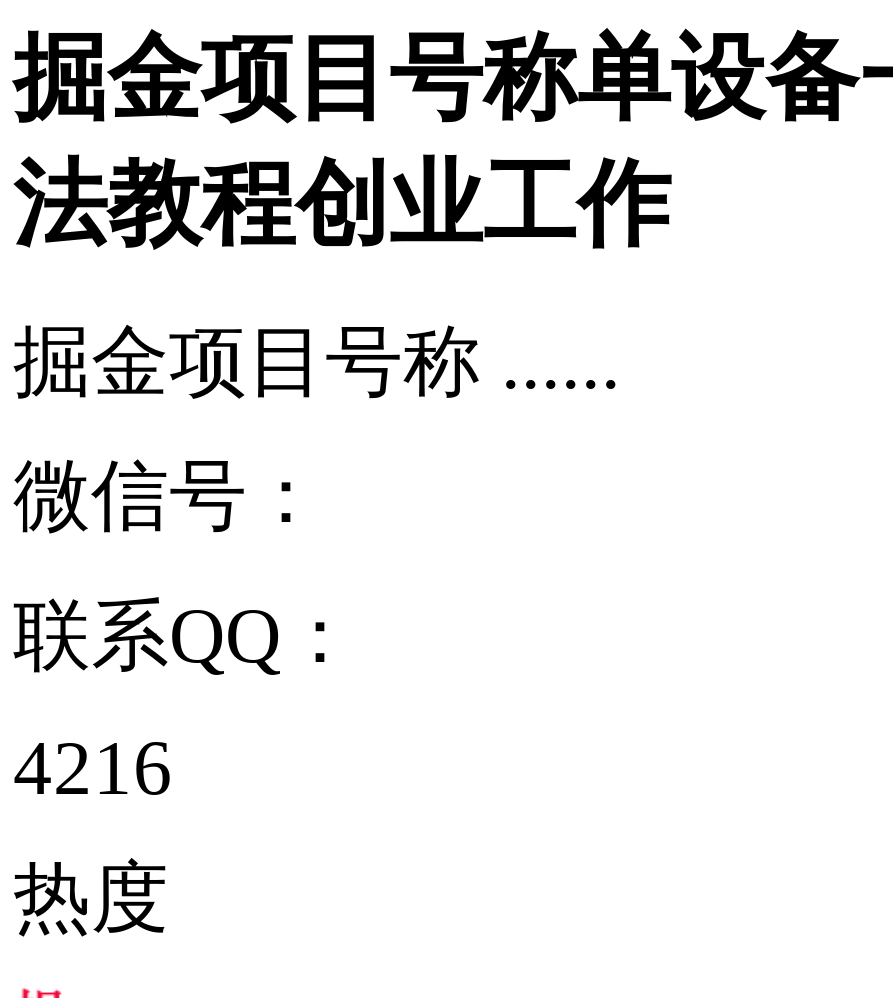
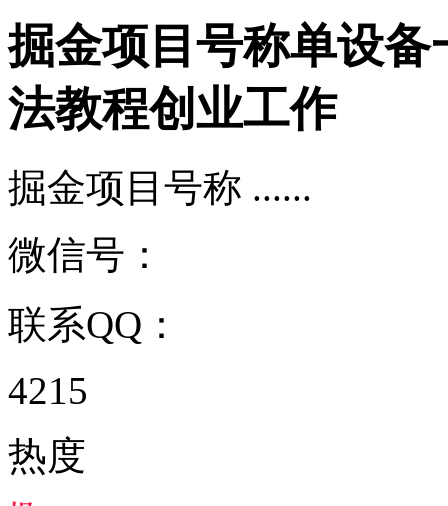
- 4216
+ 4215
